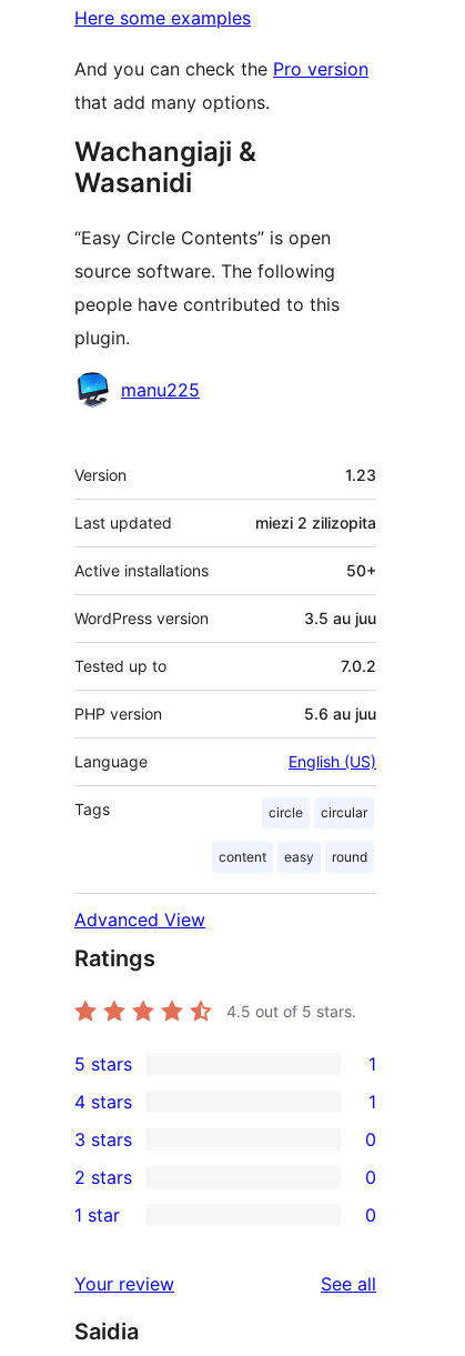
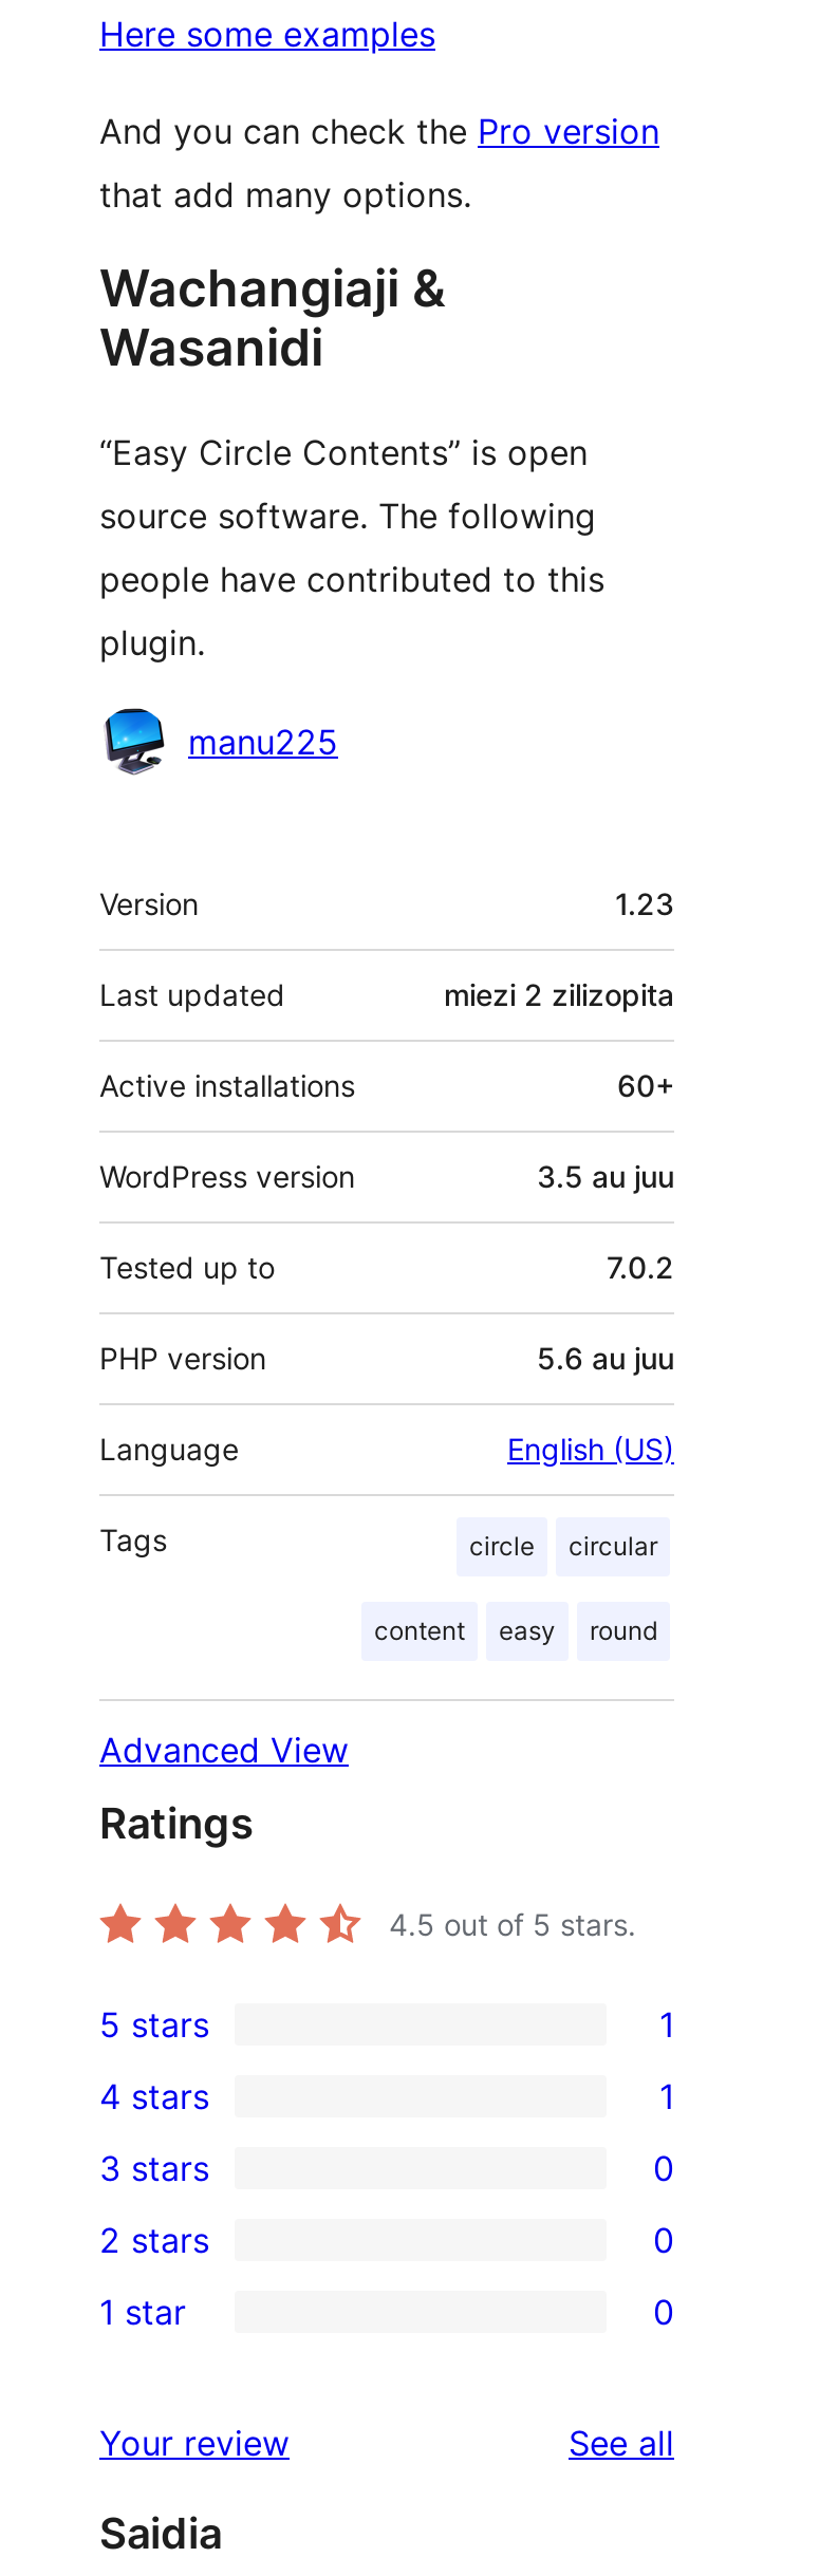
- 50+
+ 60+
